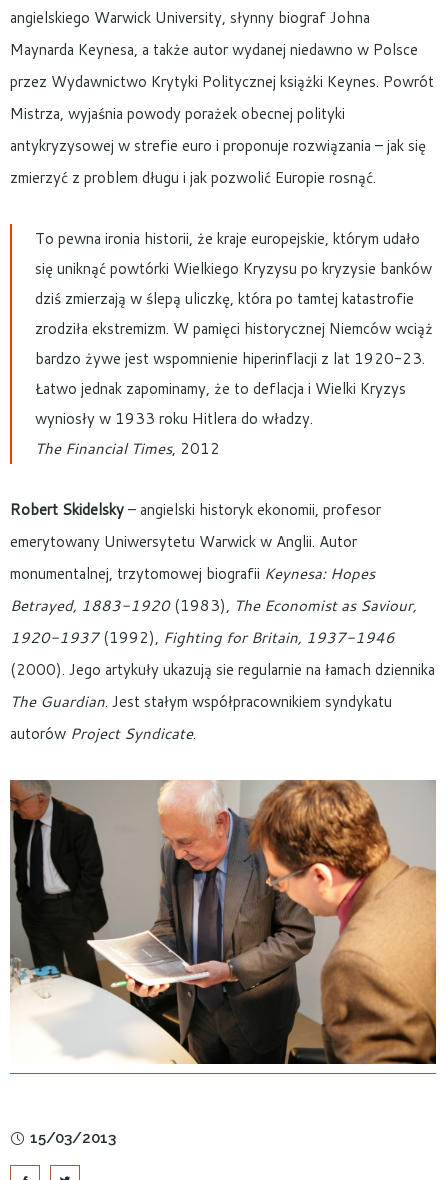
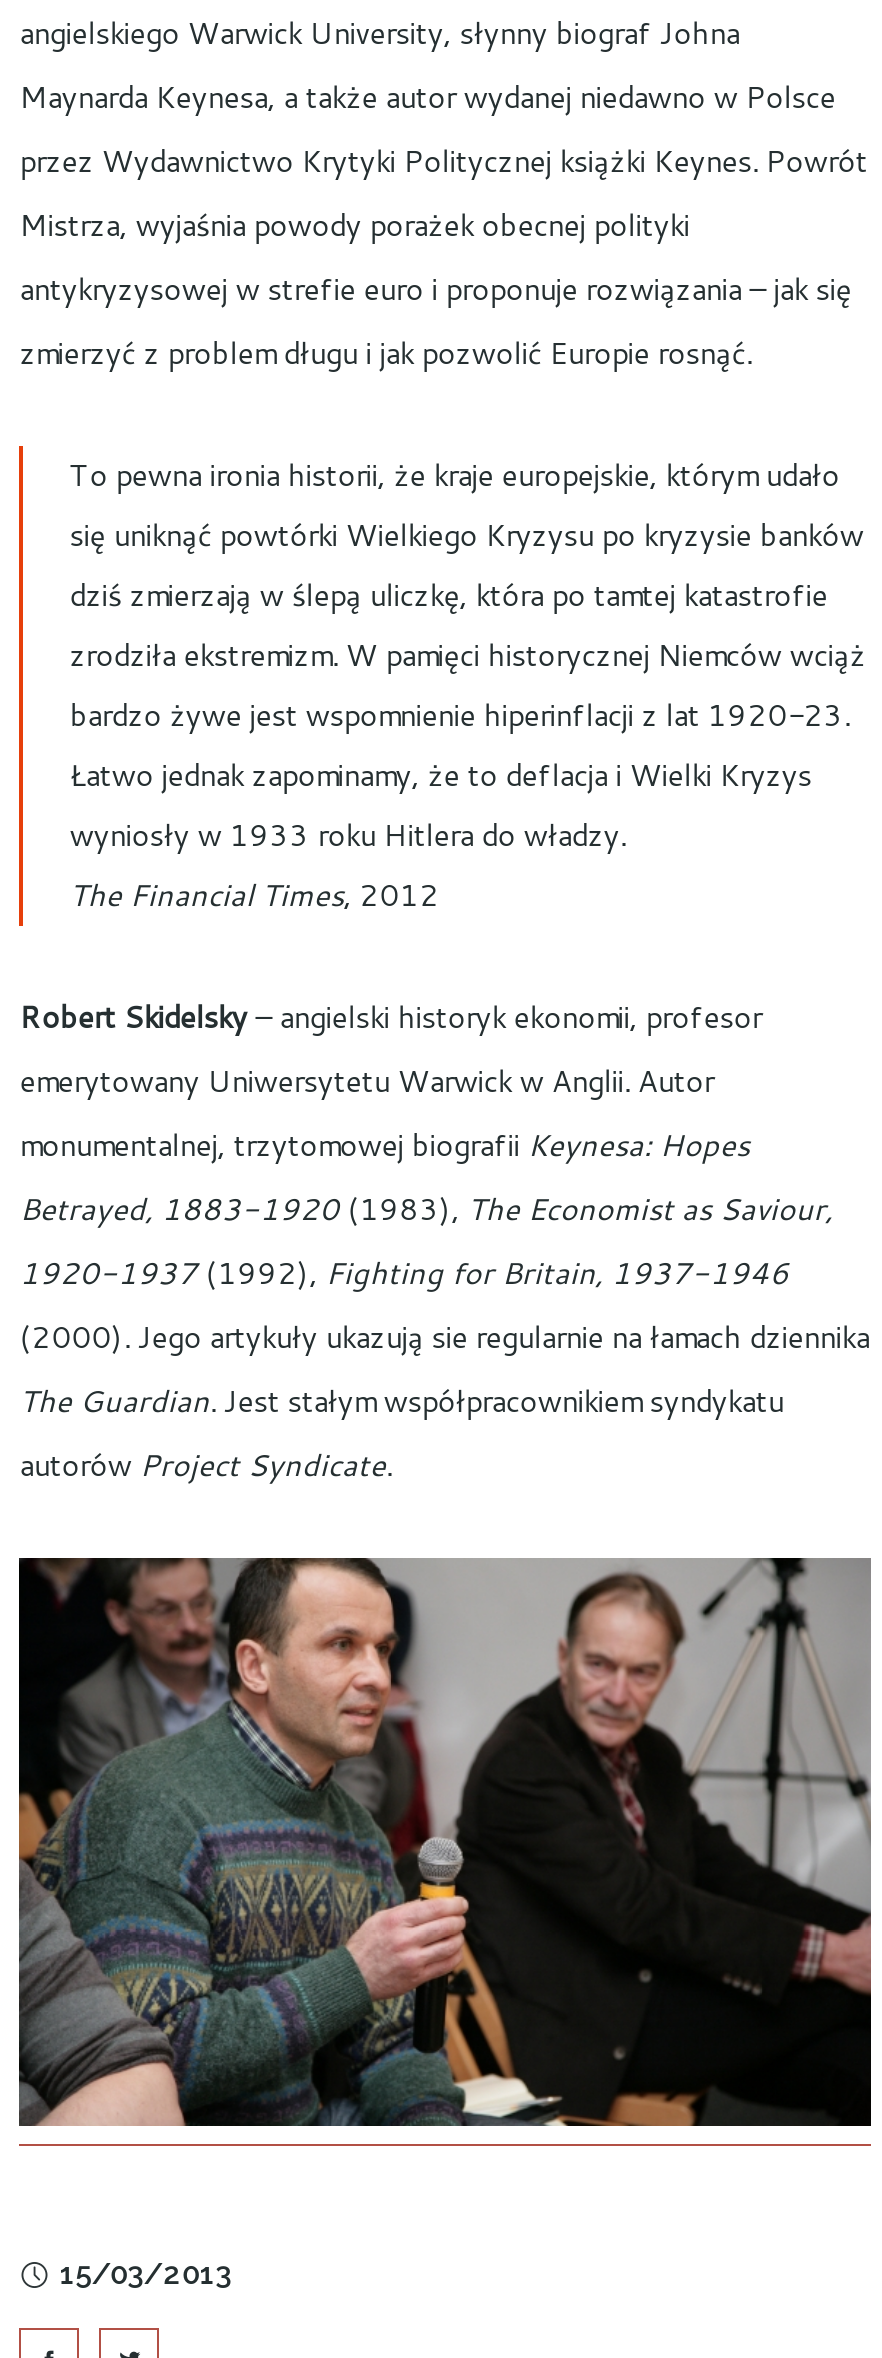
- [image]
+ [image]
